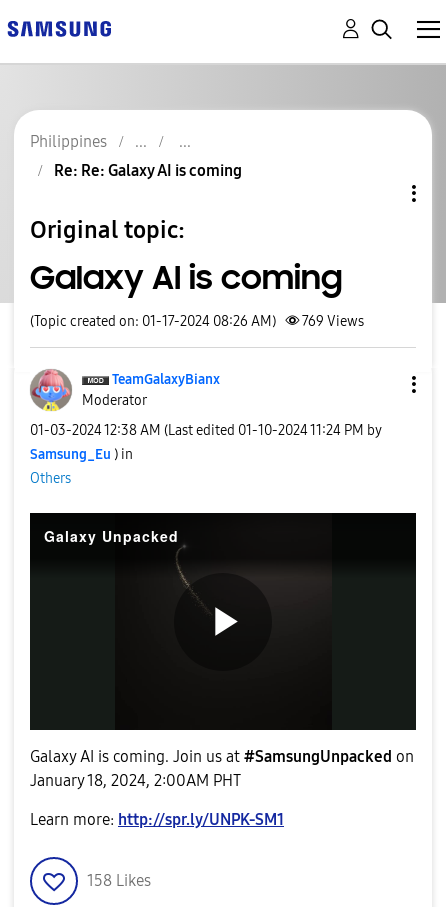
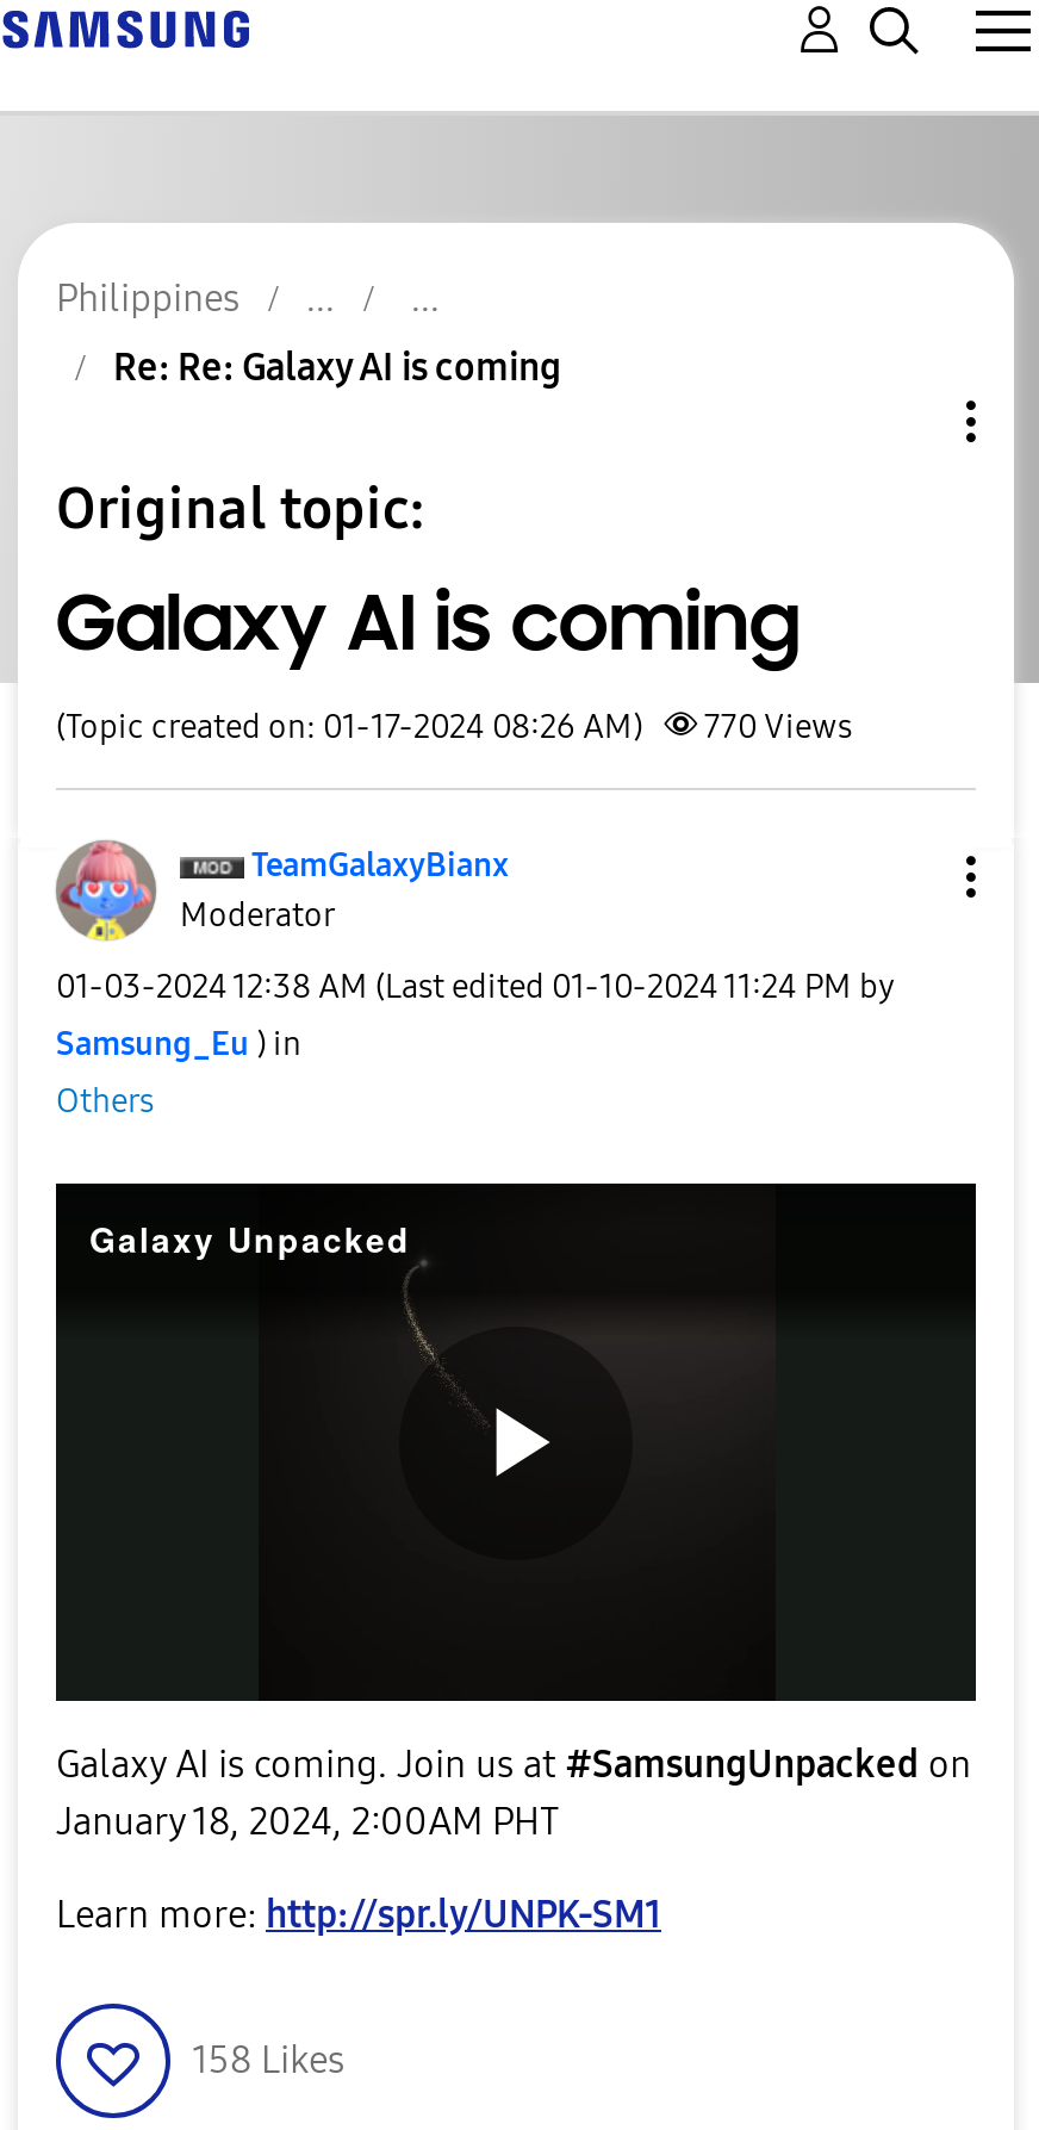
- (Topic created on: 01-17-2024 08:26 AM) 769 Views
+ (Topic created on: 01-17-2024 08:26 AM) 770 Views
